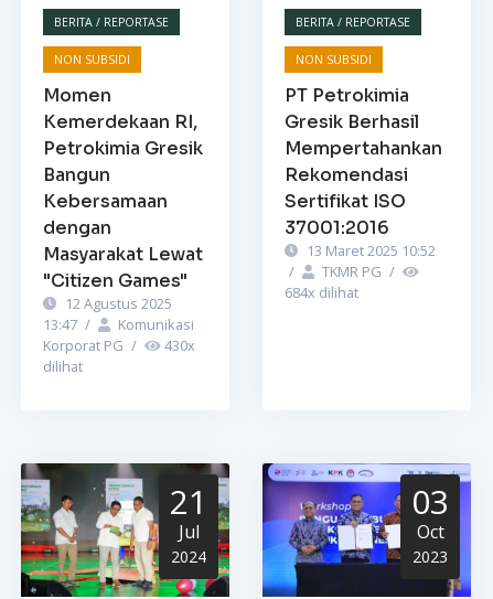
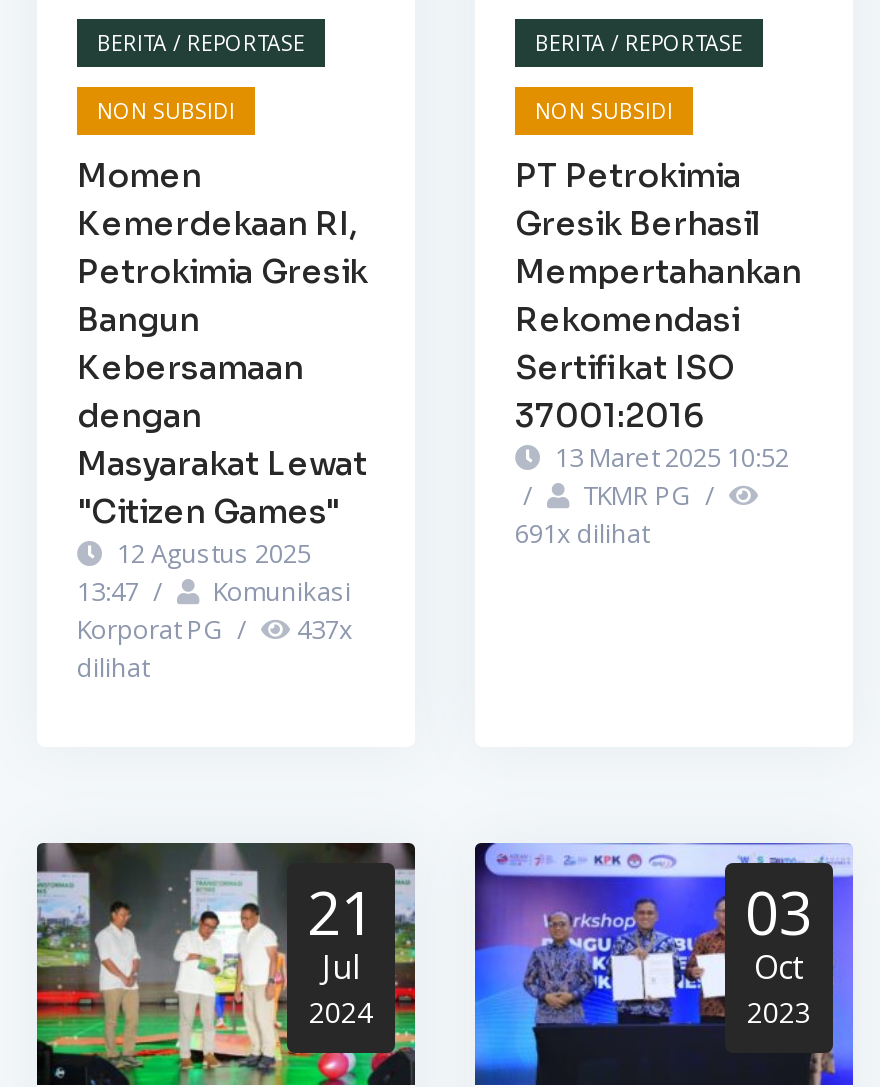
- 684x dilihat
+ 691x dilihat

- Korporat PG / 430x
+ Korporat PG / 437x
